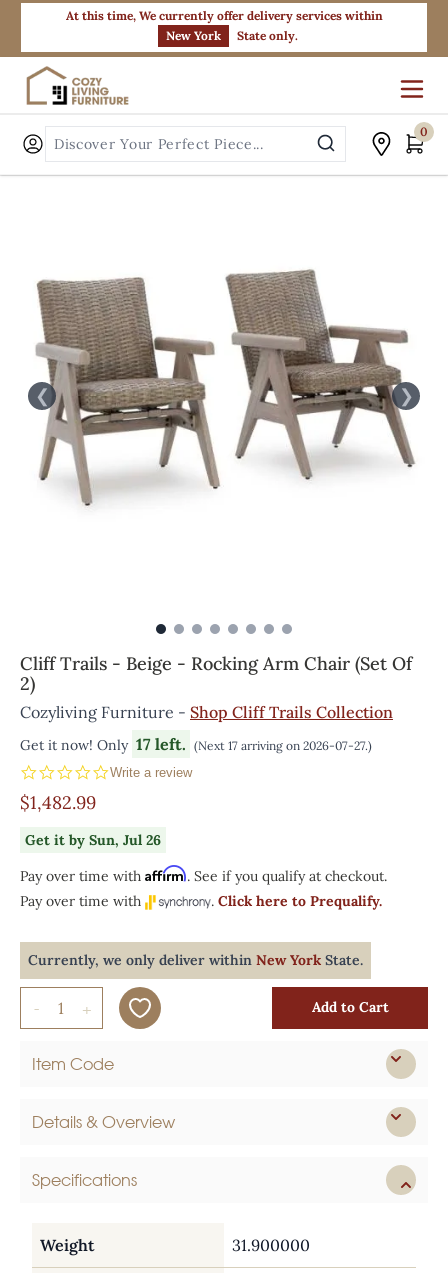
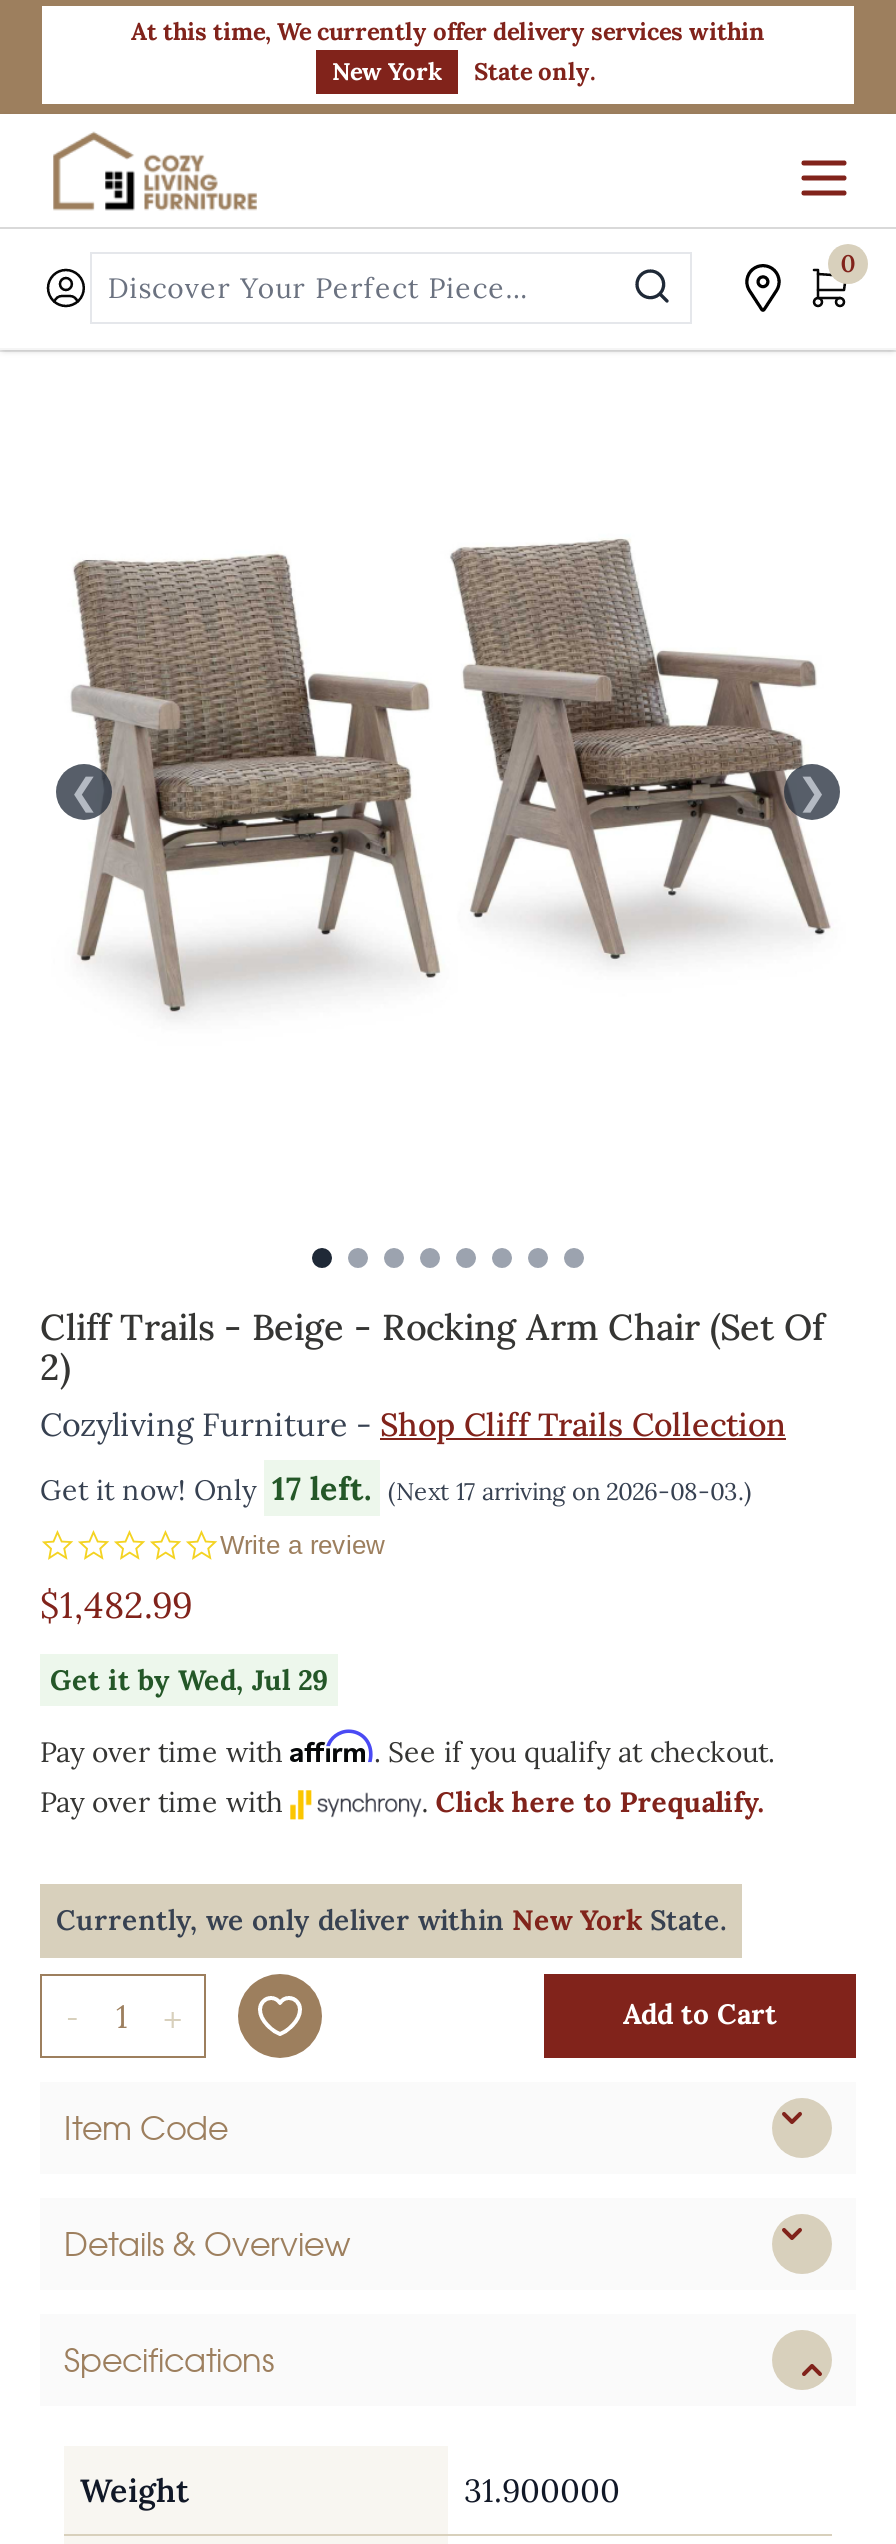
- Get it now! Only 17 left. (Next 17 arriving on 2026-07-27.)
+ Get it now! Only 17 left. (Next 17 arriving on 2026-08-03.)

- Get it by Sun, Jul 26
+ Get it by Wed, Jul 29
